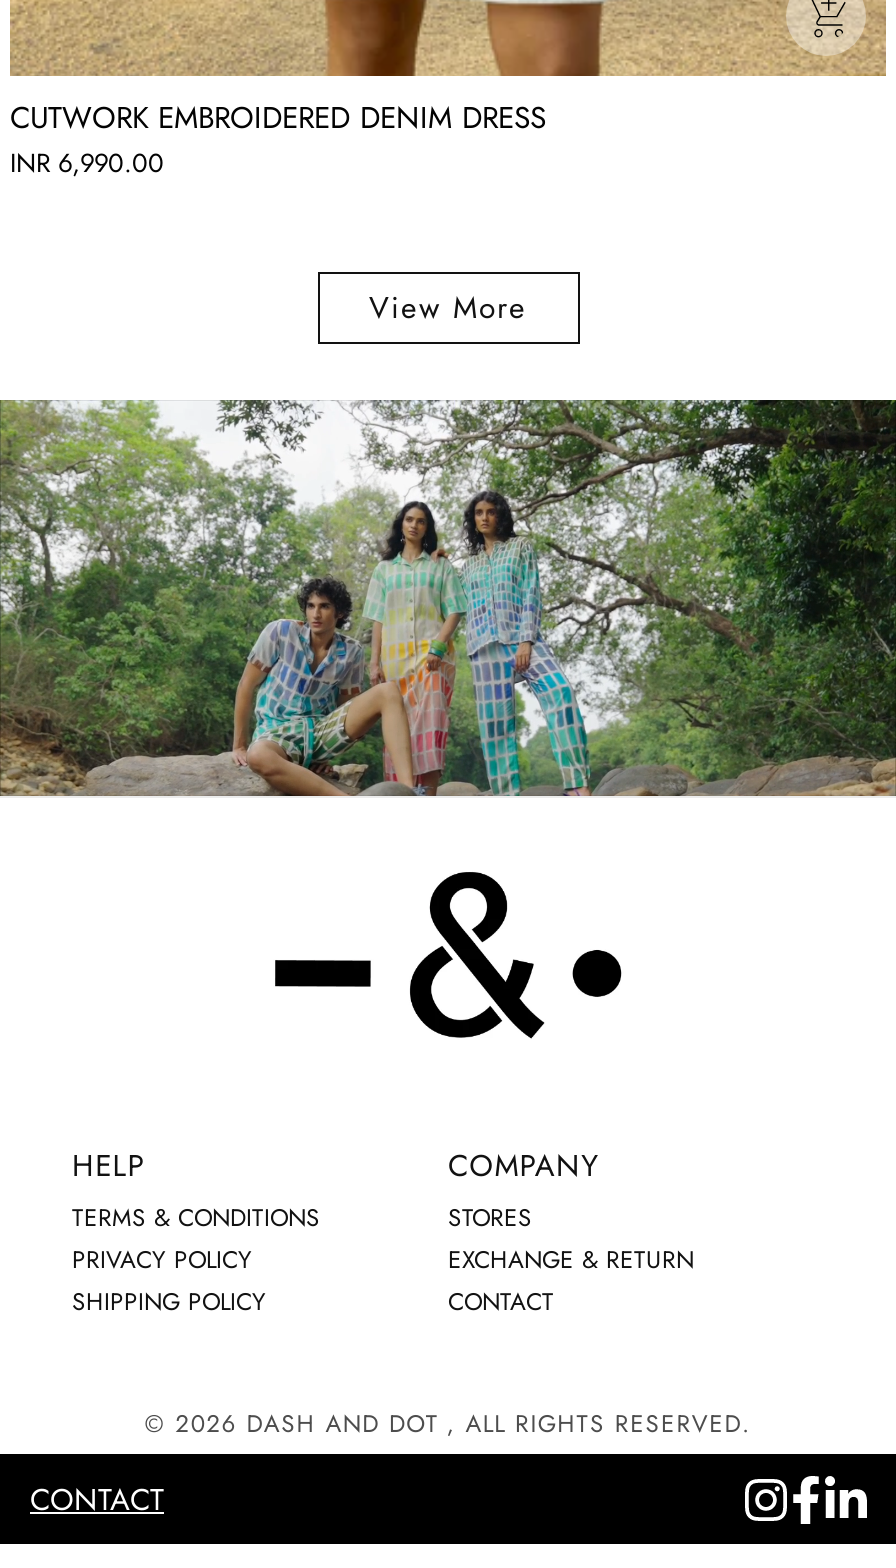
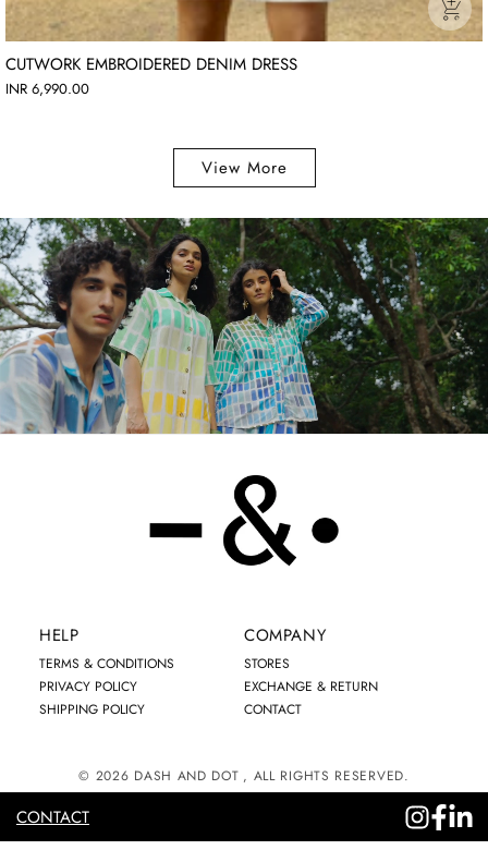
- [image]
+ [image]
